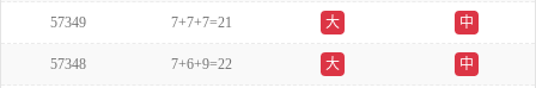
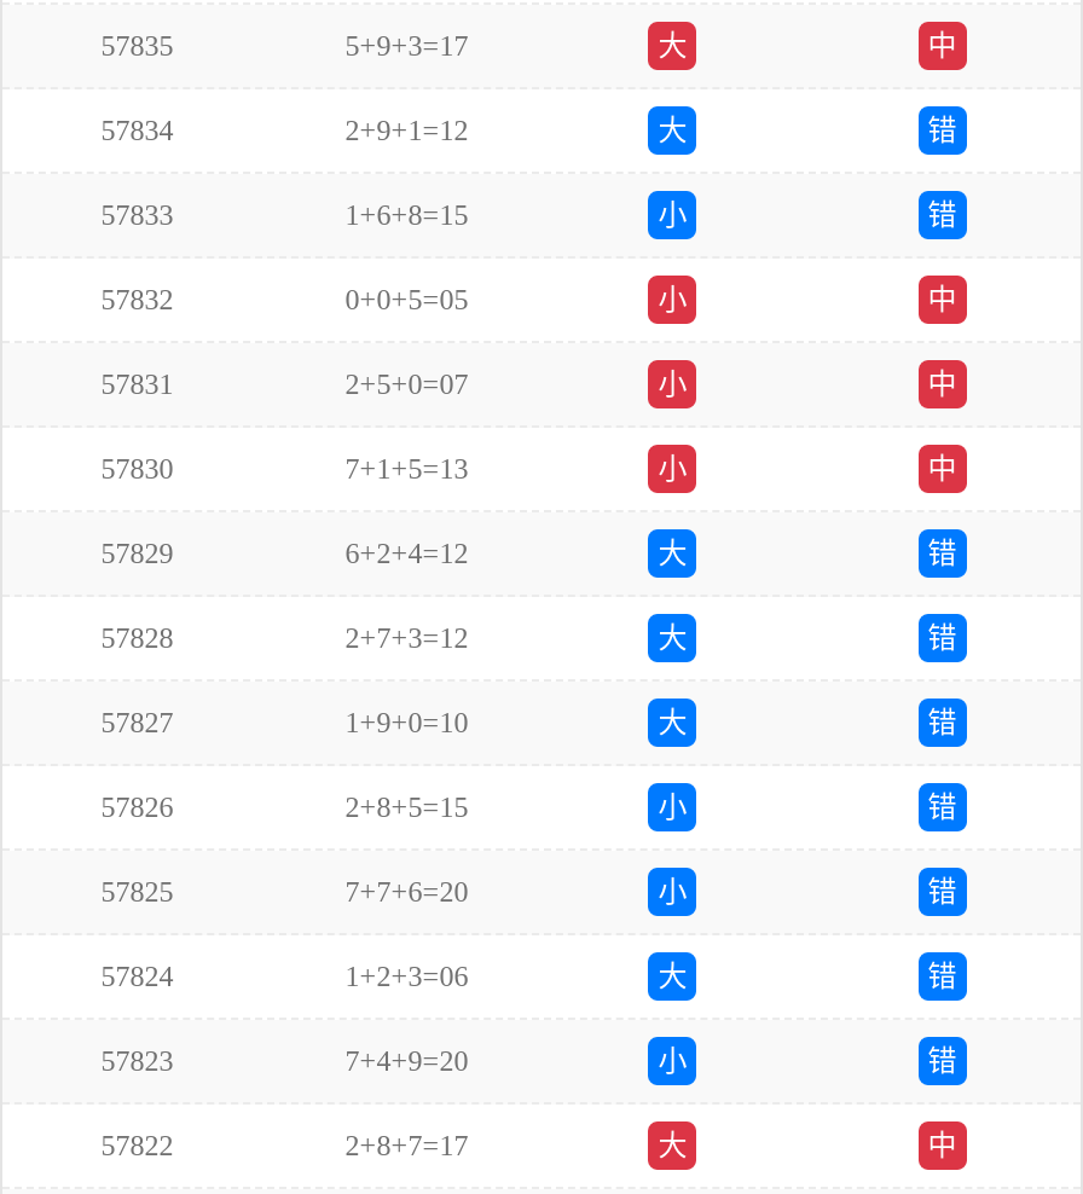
- 57349
+ 57835

- 7+7+7=21
+ 5+9+3=17

- 57348
- 7+6+9=22
+ 57834
+ 2+9+1=12
+ 大
+ 错
+ 57833
+ 1+6+8=15
+ 小
+ 错
+ 57832
+ 0+0+5=05
+ 小
+ 中
+ 57831
+ 2+5+0=07
+ 小
+ 中
+ 57830
+ 7+1+5=13
+ 小
+ 中
+ 57829
+ 6+2+4=12
+ 大
+ 错
+ 57828
+ 2+7+3=12
+ 大
+ 错
+ 57827
+ 1+9+0=10
+ 大
+ 错
+ 57826
+ 2+8+5=15
+ 小
+ 错
+ 57825
+ 7+7+6=20
+ 小
+ 错
+ 57824
+ 1+2+3=06
+ 大
+ 错
+ 57823
+ 7+4+9=20
+ 小
+ 错
+ 57822
+ 2+8+7=17
